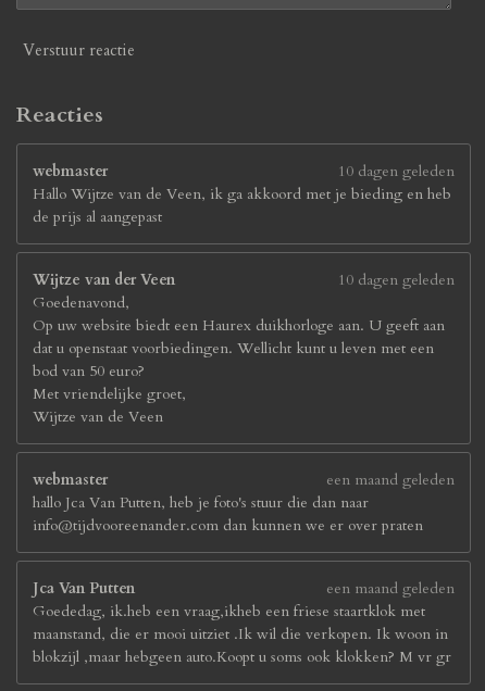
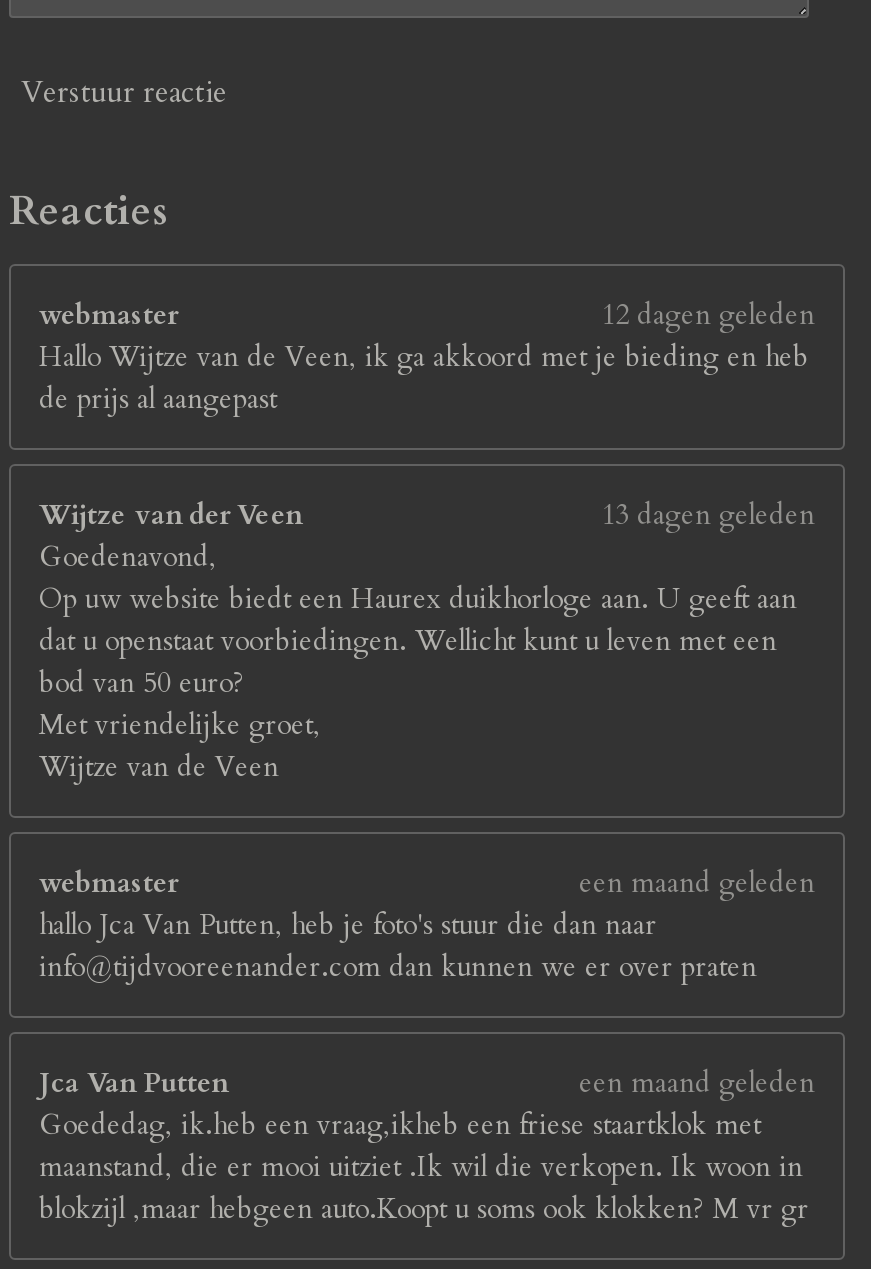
- 10 dagen geleden
+ 12 dagen geleden

- 10 dagen geleden
+ 13 dagen geleden
